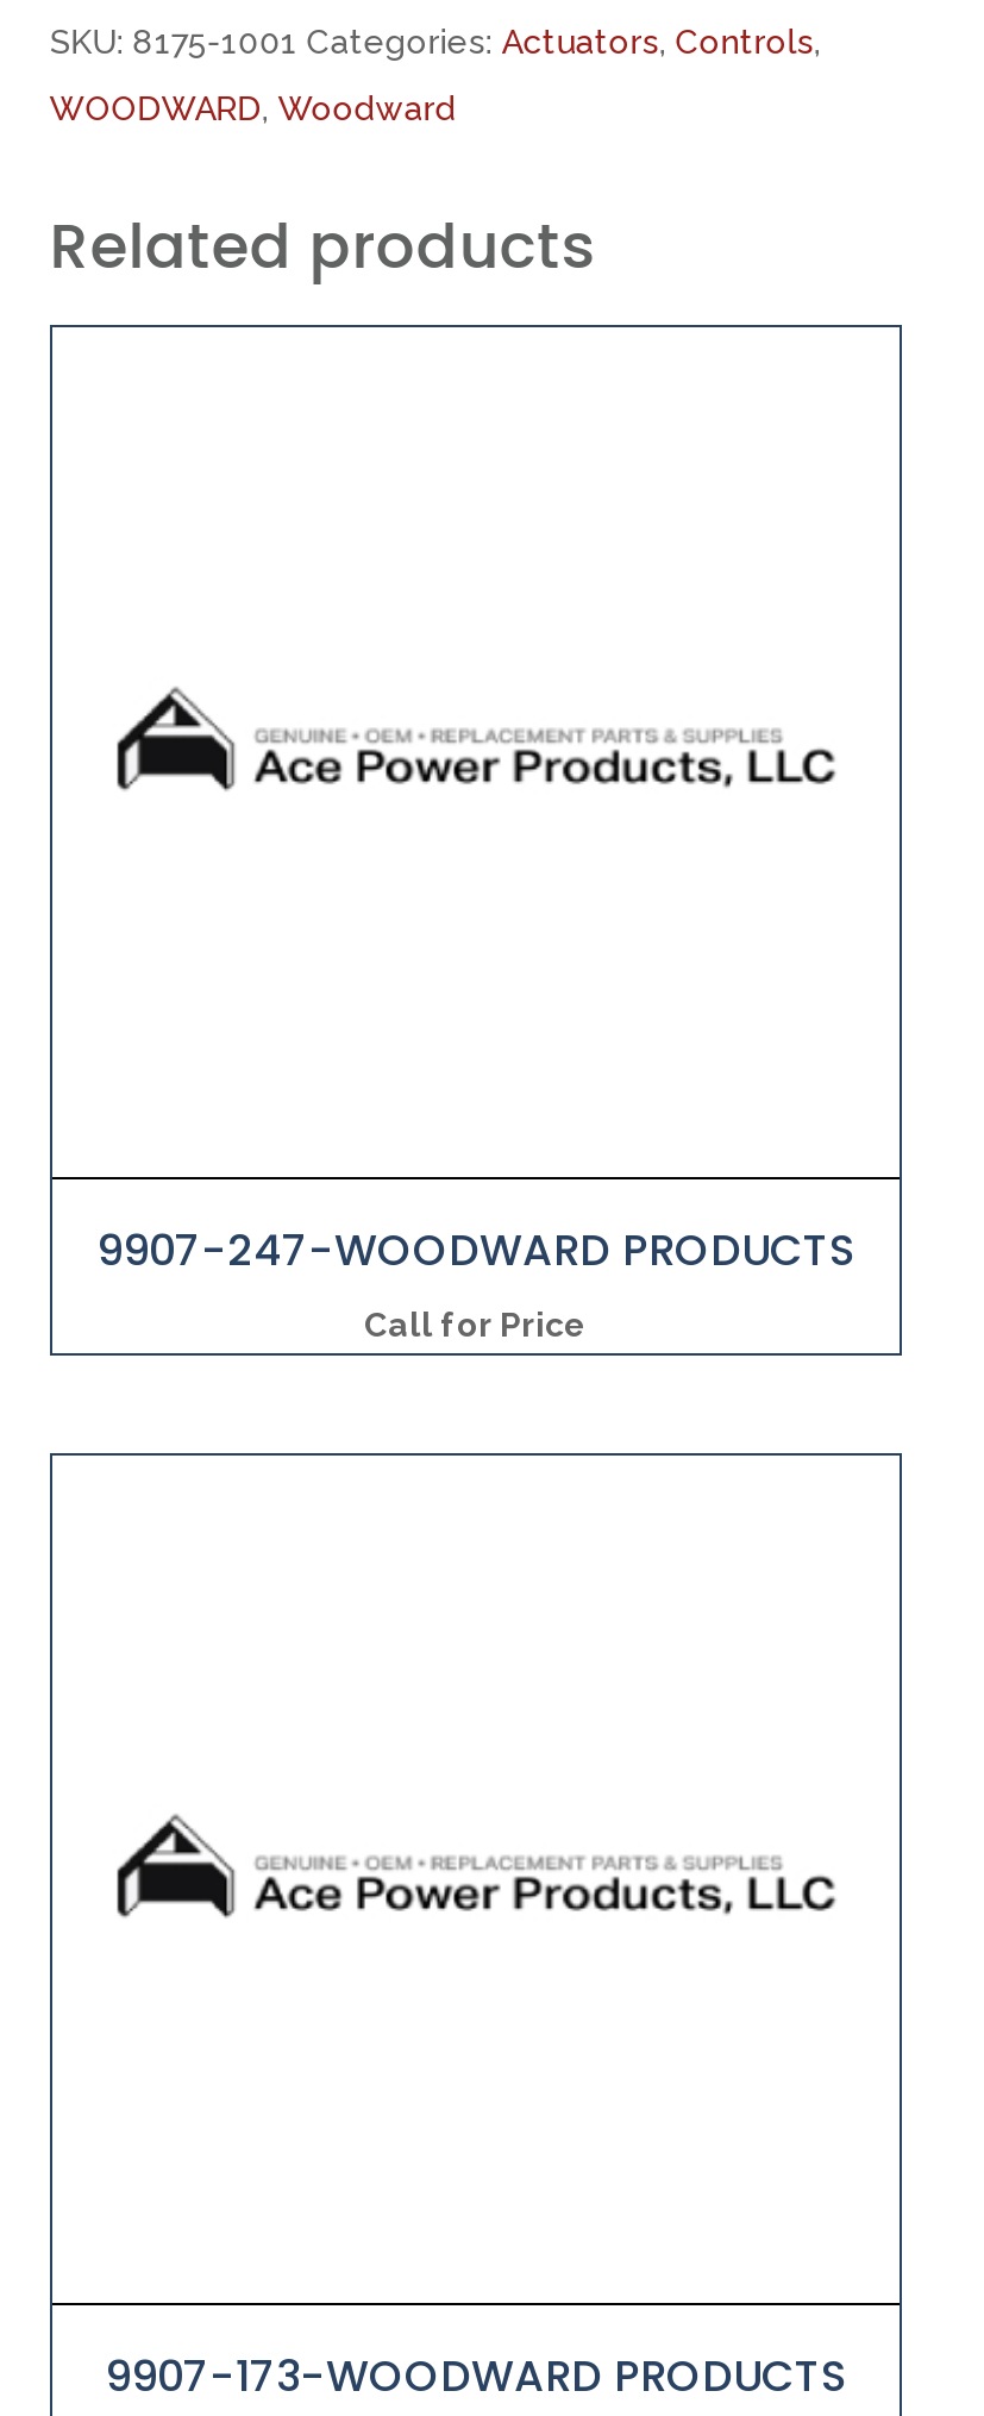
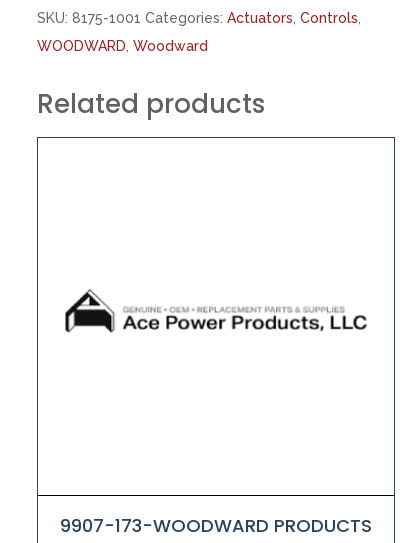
- 9907-247-WOODWARD PRODUCTS
- Call for Price
